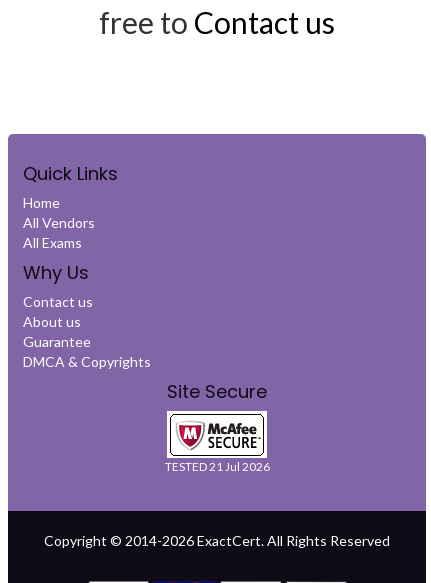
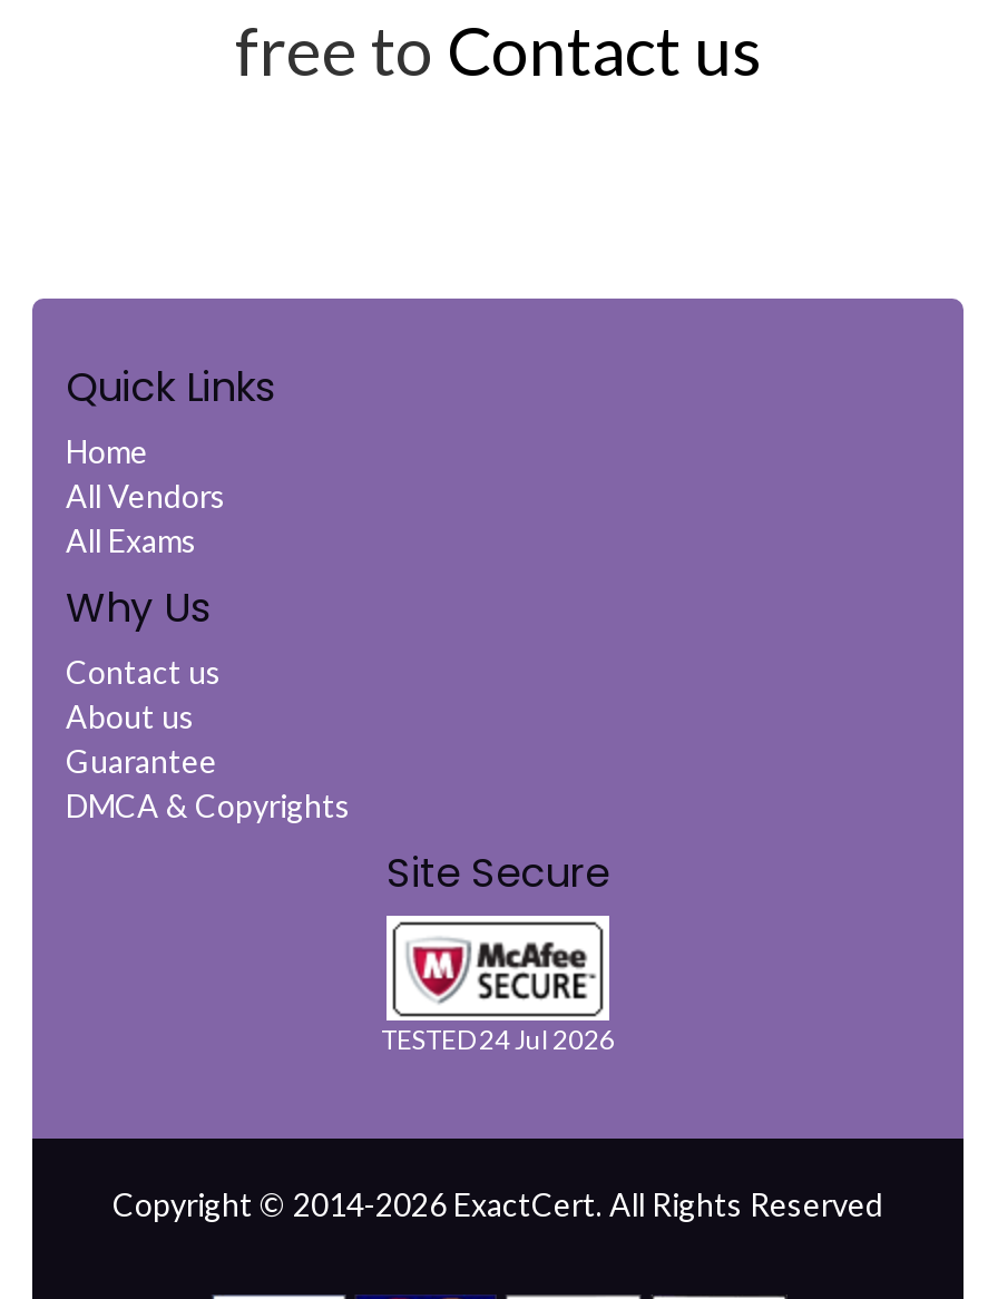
- TESTED 21 Jul 2026
+ TESTED 24 Jul 2026
